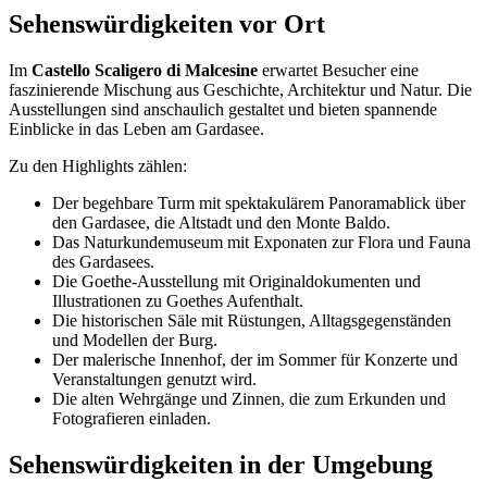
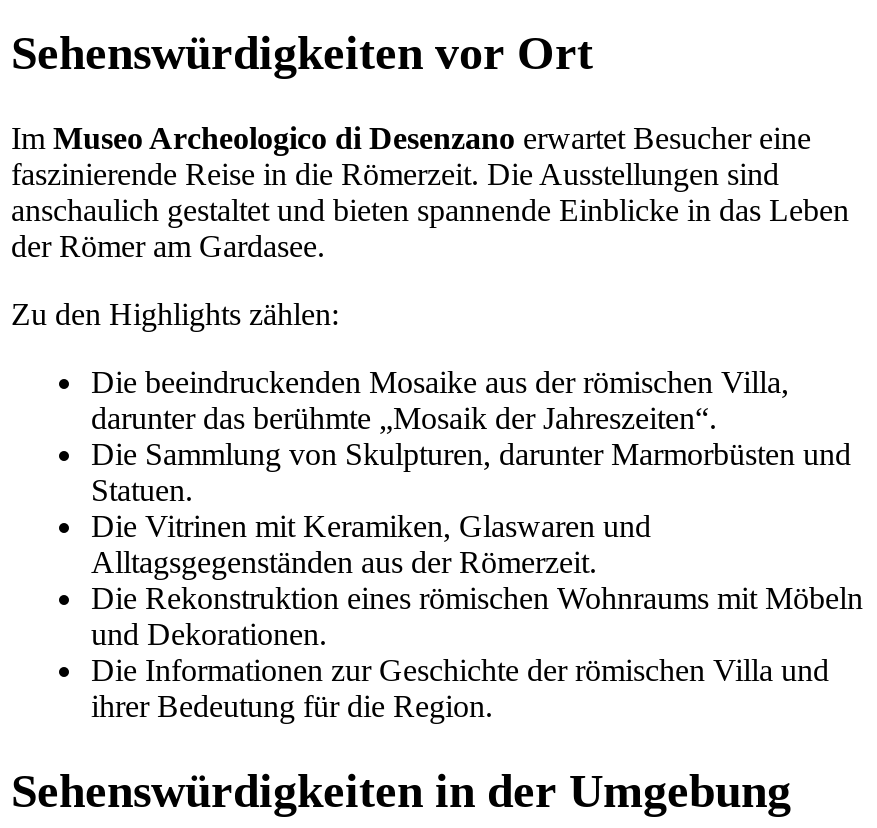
- Im Castello Scaligero di Malcesine erwartet Besucher eine
- faszinierende Mischung aus Geschichte, Architektur und Natur. Die
- Ausstellungen sind anschaulich gestaltet und bieten spannende
- Einblicke in das Leben am Gardasee.
+ Im Museo Archeologico di Desenzano erwartet Besucher eine
+ faszinierende Reise in die Römerzeit. Die Ausstellungen sind
+ anschaulich gestaltet und bieten spannende Einblicke in das Leben
+ der Römer am Gardasee.

- Der begehbare Turm mit spektakulärem Panoramablick über
- den Gardasee, die Altstadt und den Monte Baldo.
- Das Naturkundemuseum mit Exponaten zur Flora und Fauna
- des Gardasees.
- Die Goethe-Ausstellung mit Originaldokumenten und
- Illustrationen zu Goethes Aufenthalt.
- Die historischen Säle mit Rüstungen, Alltagsgegenständen
- und Modellen der Burg.
- Der malerische Innenhof, der im Sommer für Konzerte und
- Veranstaltungen genutzt wird.
- Die alten Wehrgänge und Zinnen, die zum Erkunden und
- Fotografieren einladen.
+ Die beeindruckenden Mosaike aus der römischen Villa,
+ darunter das berühmte „Mosaik der Jahreszeiten“.
+ Die Sammlung von Skulpturen, darunter Marmorbüsten und
+ Statuen.
+ Die Vitrinen mit Keramiken, Glaswaren und
+ Alltagsgegenständen aus der Römerzeit.
+ Die Rekonstruktion eines römischen Wohnraums mit Möbeln
+ und Dekorationen.
+ Die Informationen zur Geschichte der römischen Villa und
+ ihrer Bedeutung für die Region.
